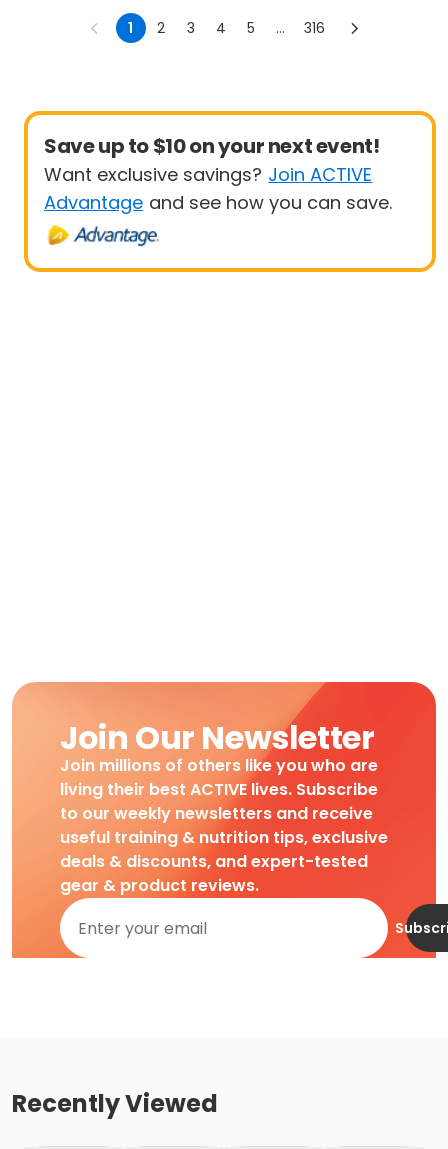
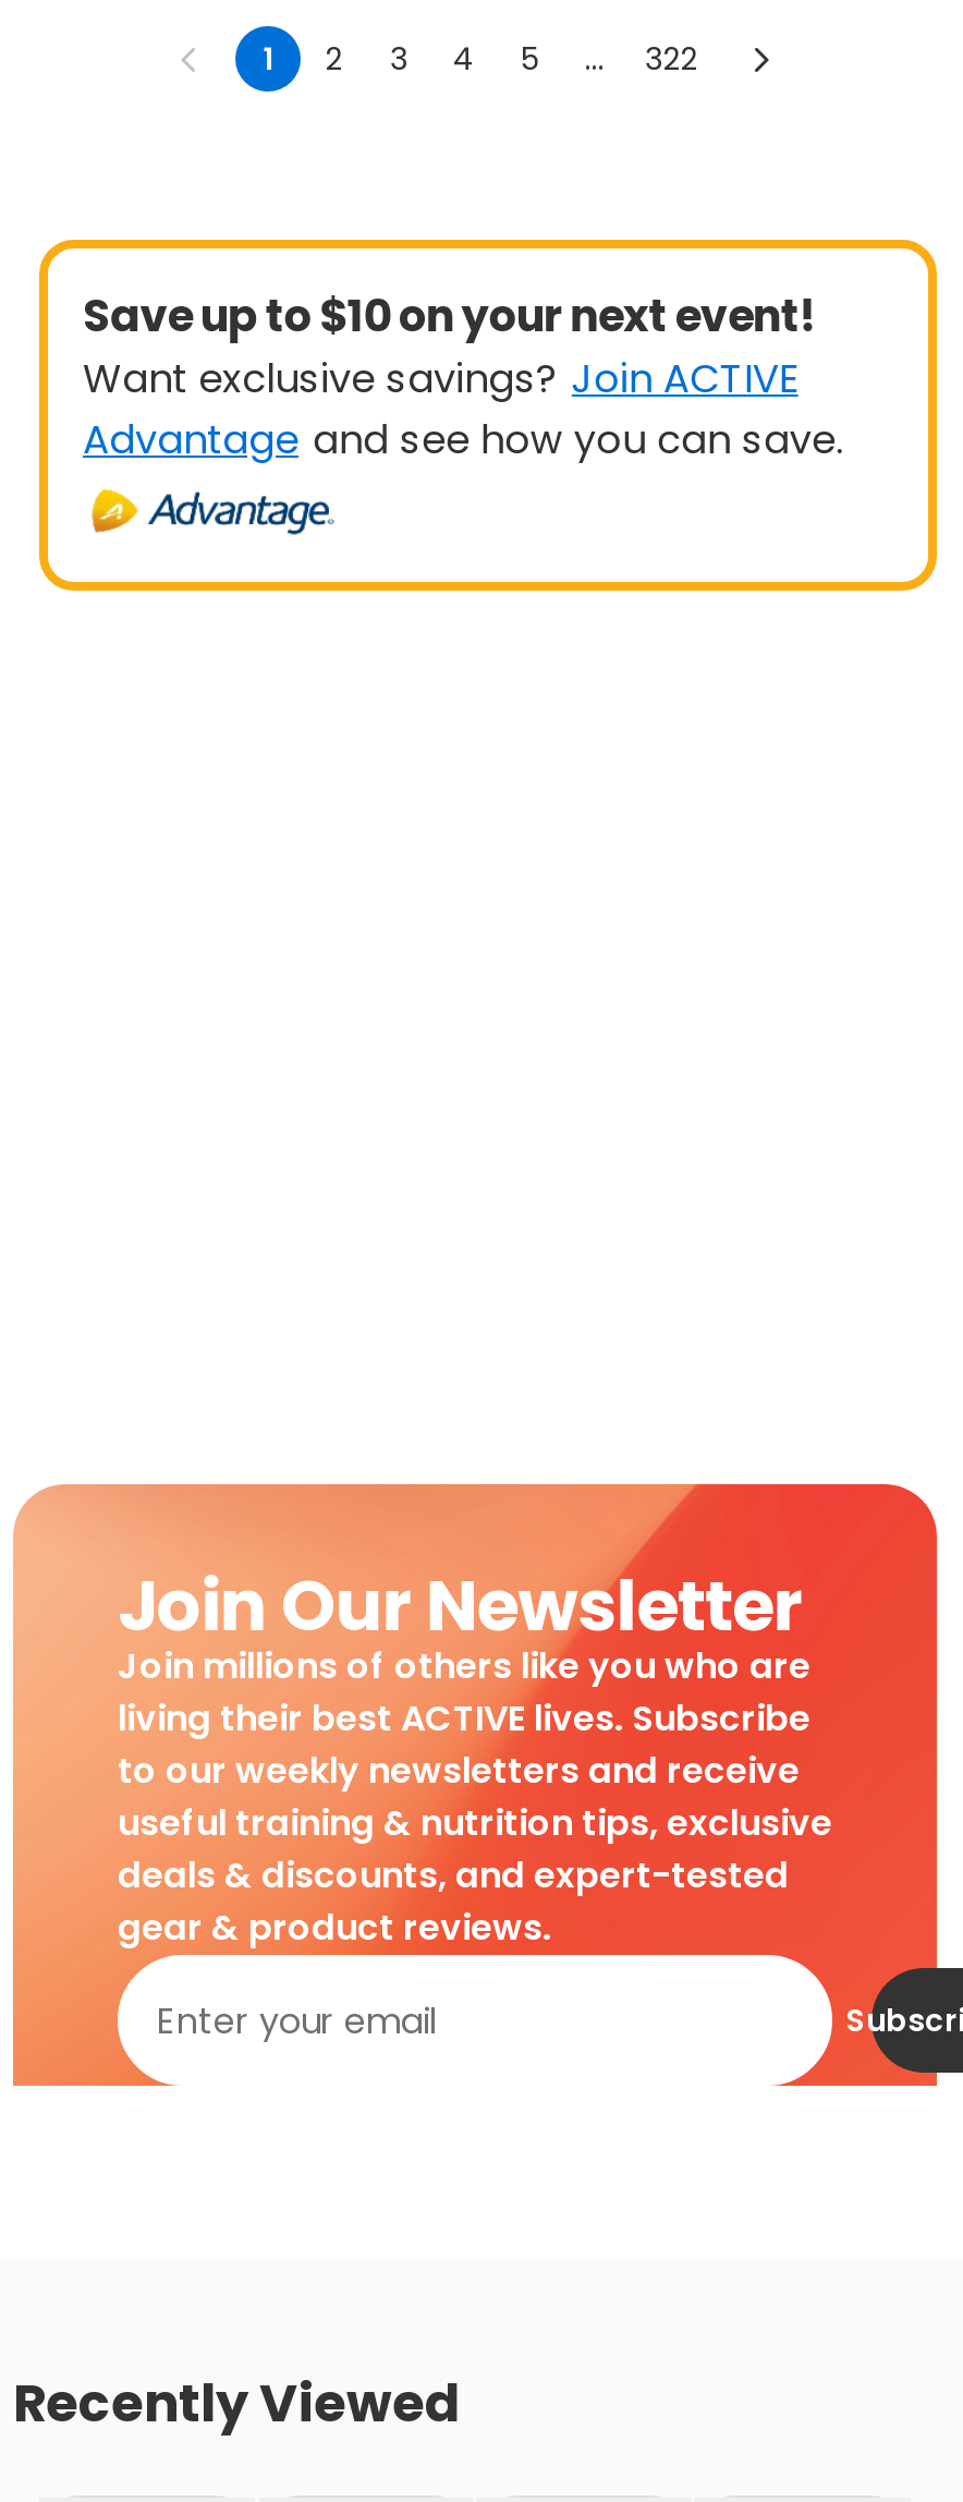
- 316
+ 322
